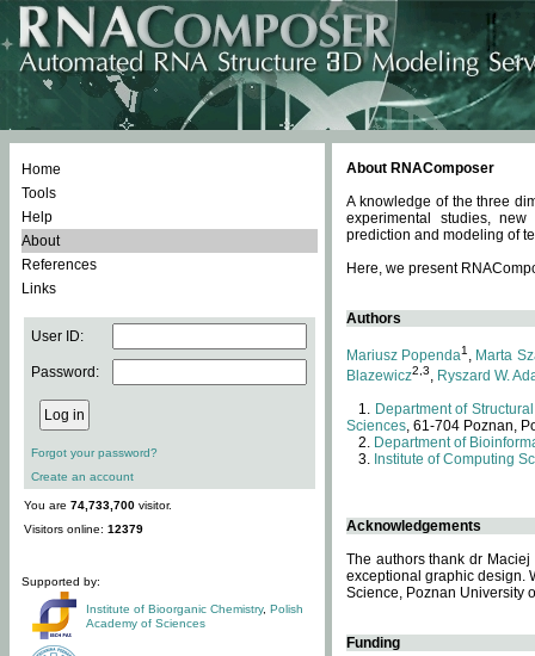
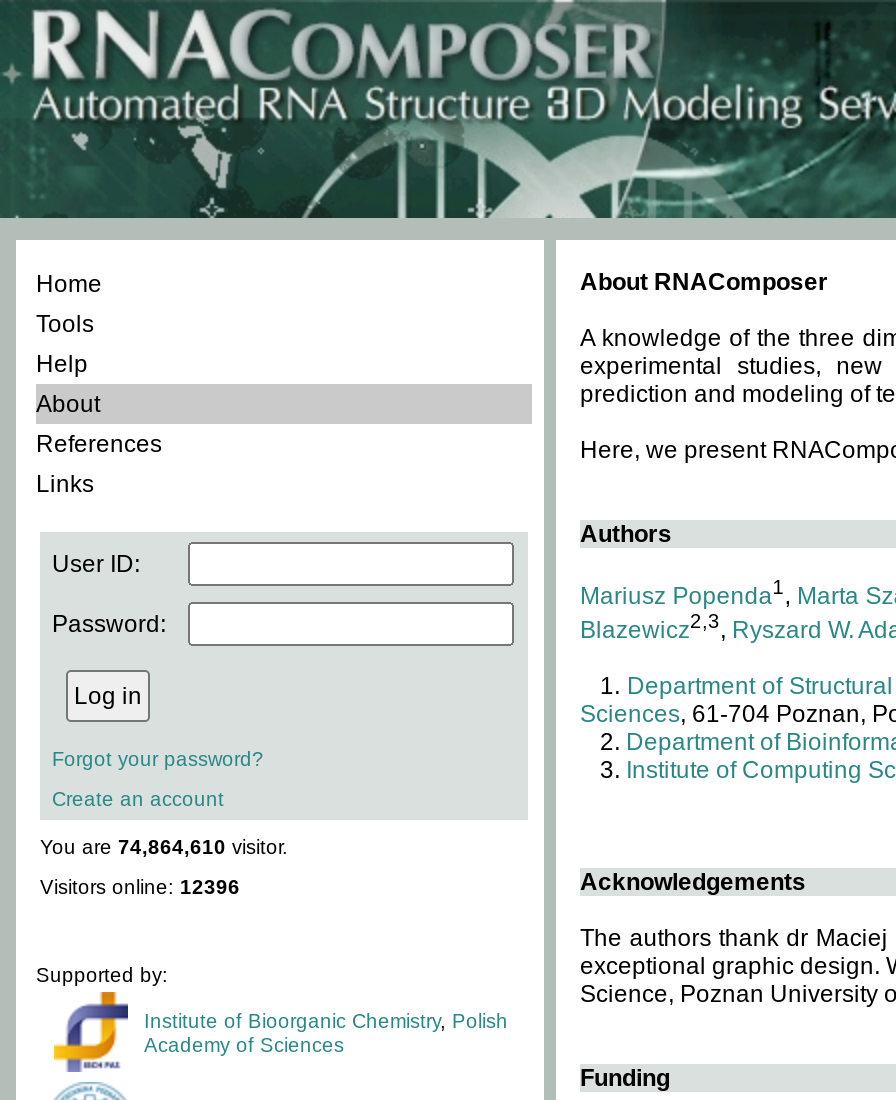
- You are 74,733,700 visitor.
+ You are 74,864,610 visitor.

- Visitors online: 12379
+ Visitors online: 12396
